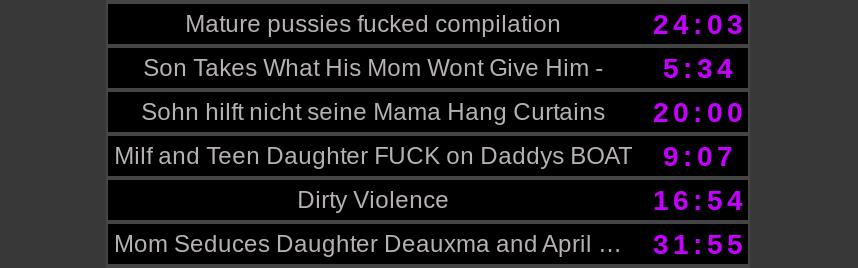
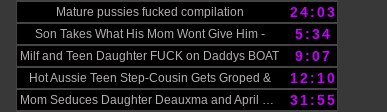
- Sohn hilft nicht seine Mama Hang Curtains
- 20:00

- Dirty Violence
- 16:54
+ Hot Aussie Teen Step-Cousin Gets Groped &
+ 12:10
